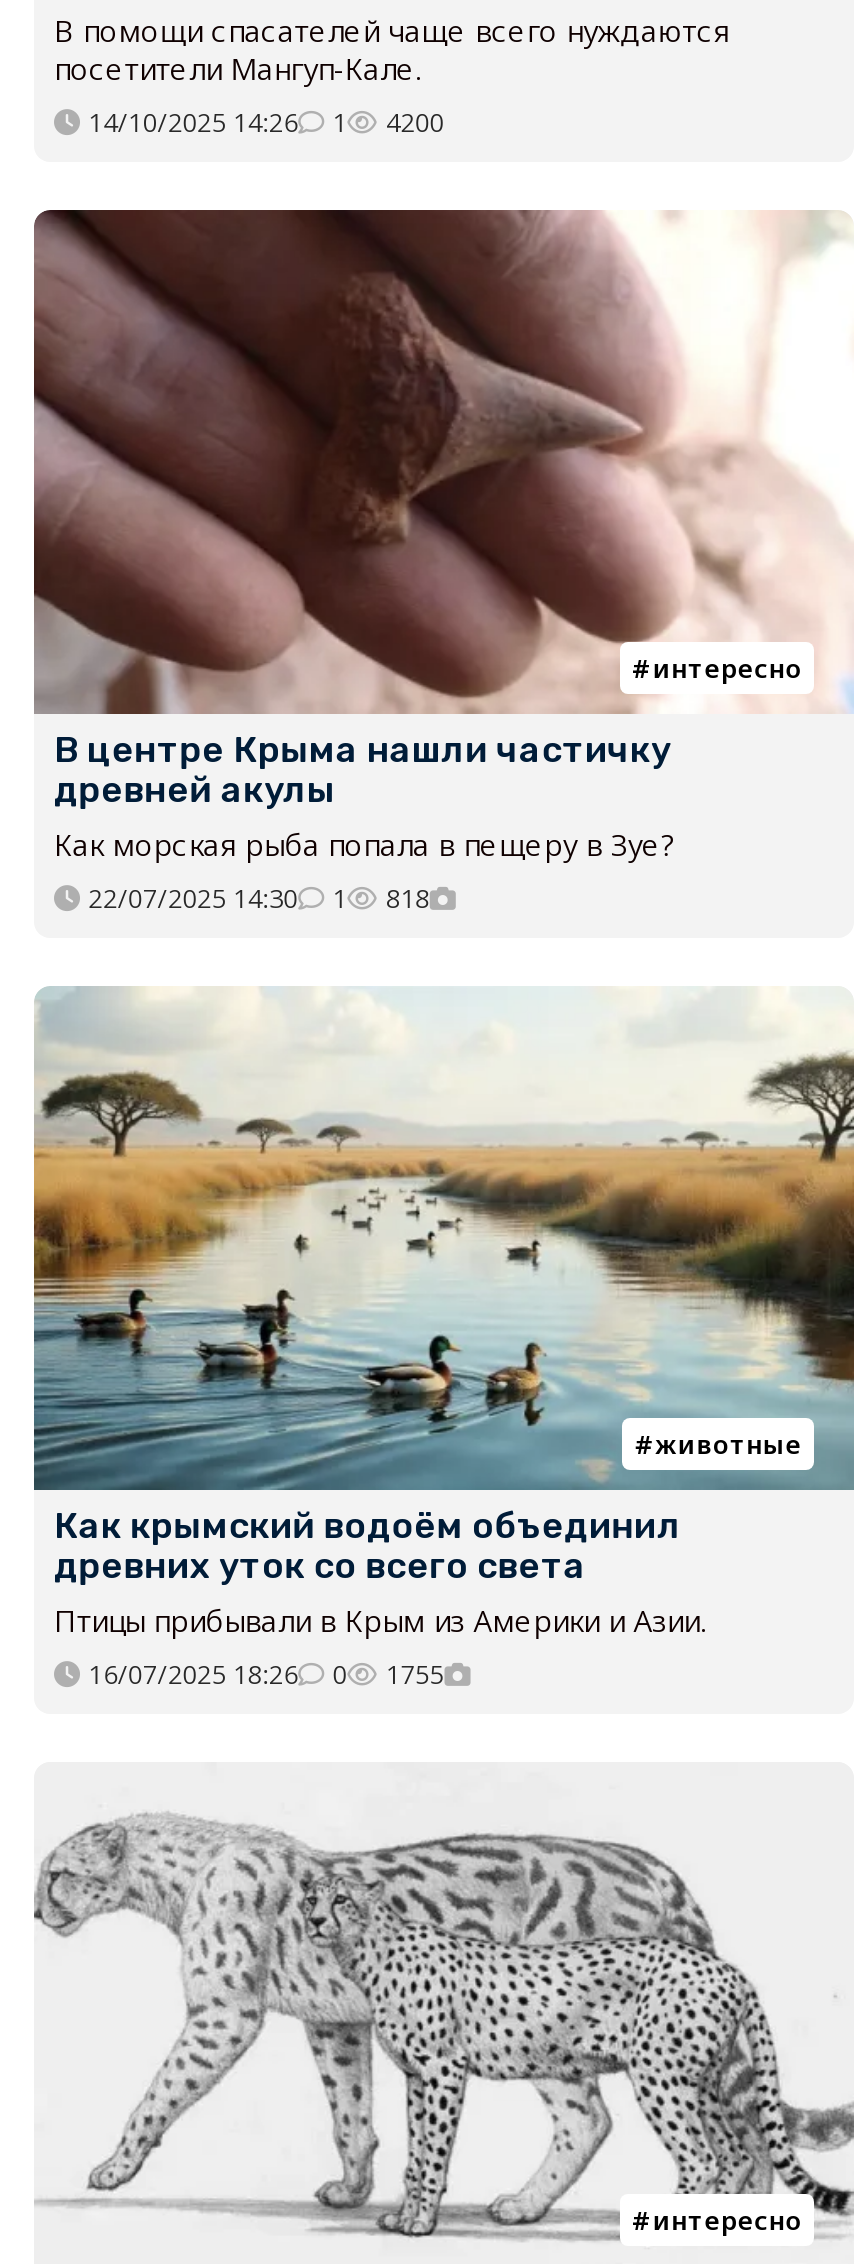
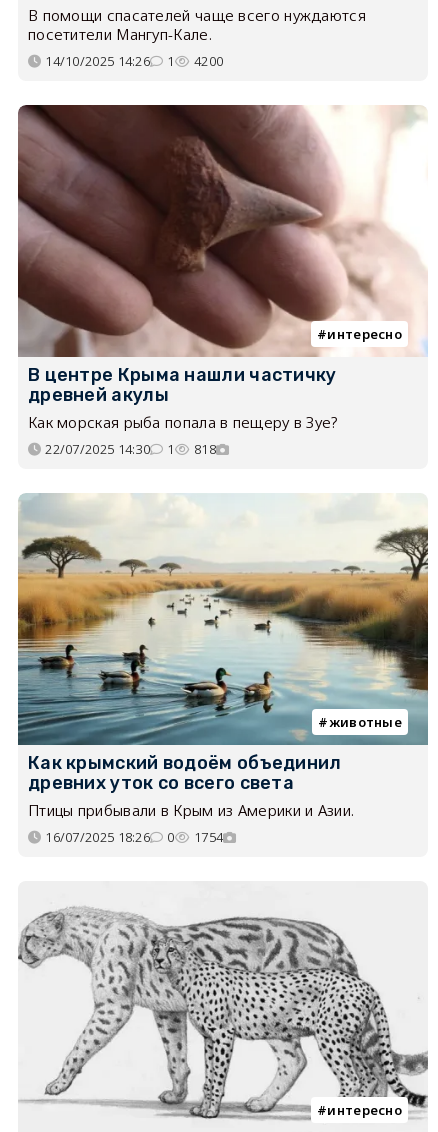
- 16/07/2025 18:26 0 1755
+ 16/07/2025 18:26 0 1754
